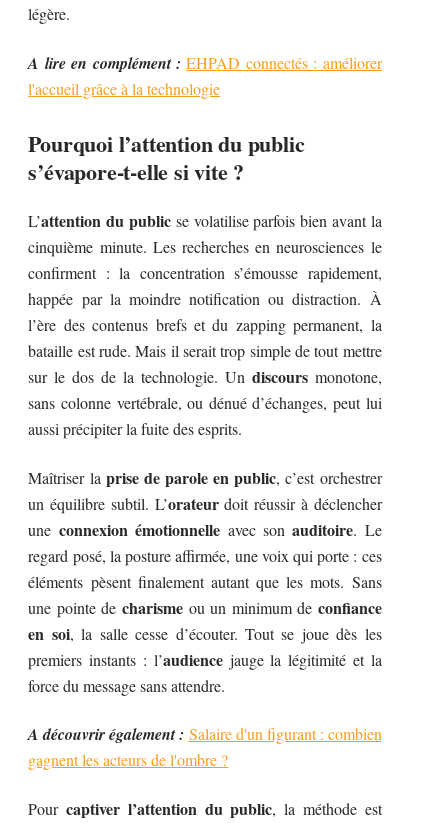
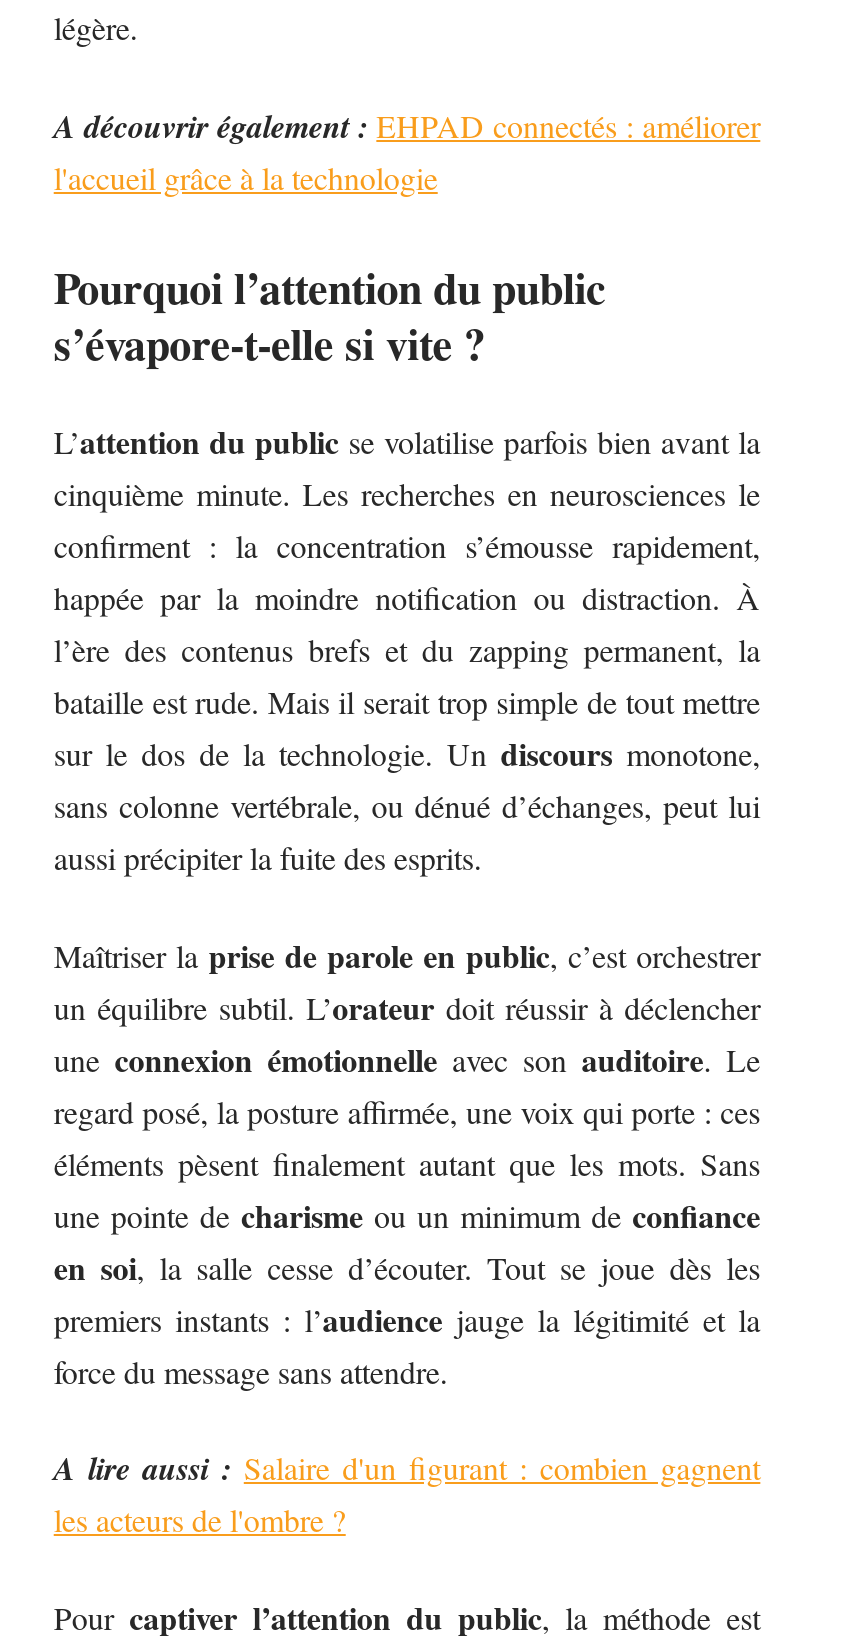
- A lire en complément : EHPAD connectés : améliorer
+ A découvrir également : EHPAD connectés : améliorer

- A découvrir également : Salaire d'un figurant : combien
- gagnent les acteurs de l'ombre ?
+ A lire aussi : Salaire d'un figurant : combien gagnent
+ les acteurs de l'ombre ?
